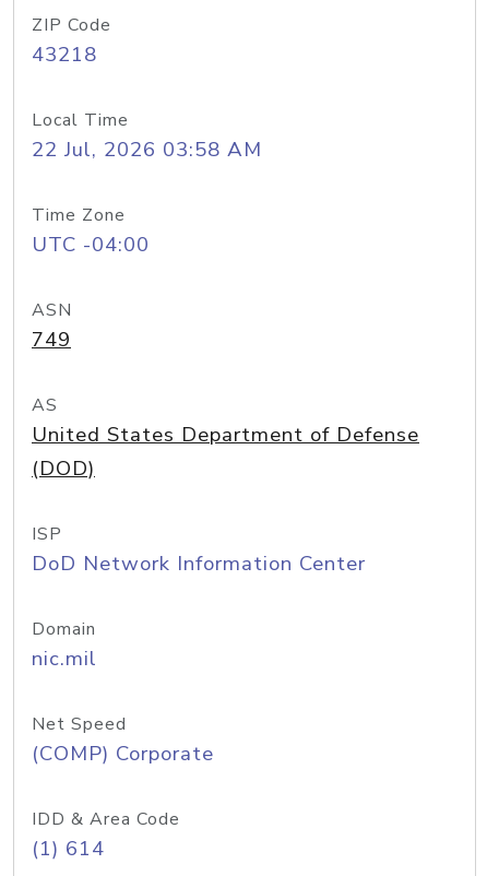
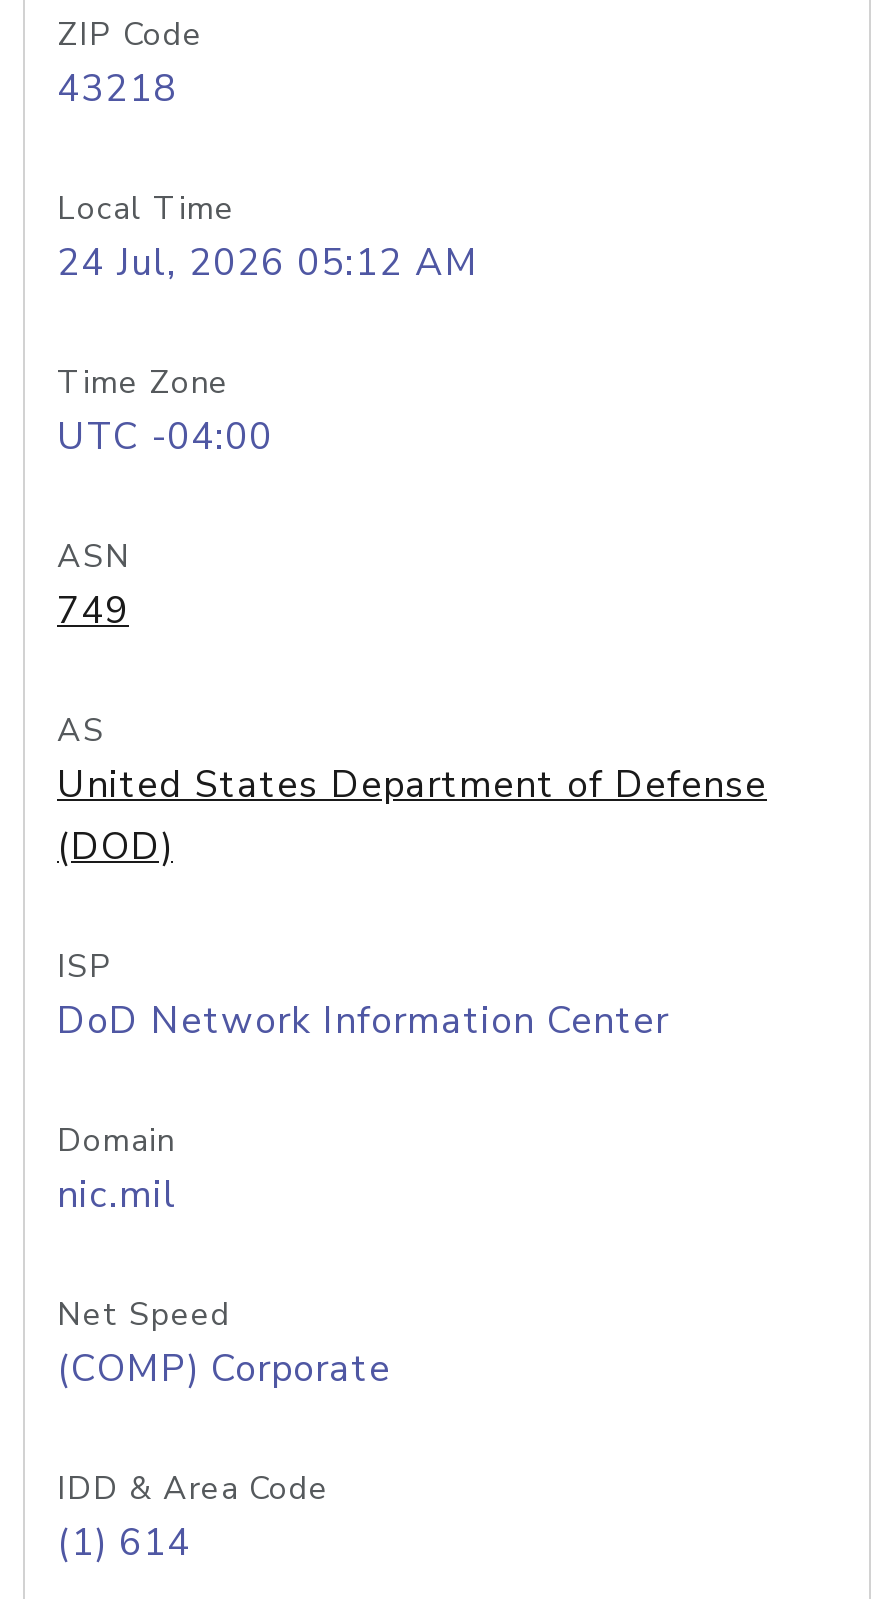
- 22 Jul, 2026 03:58 AM
+ 24 Jul, 2026 05:12 AM
